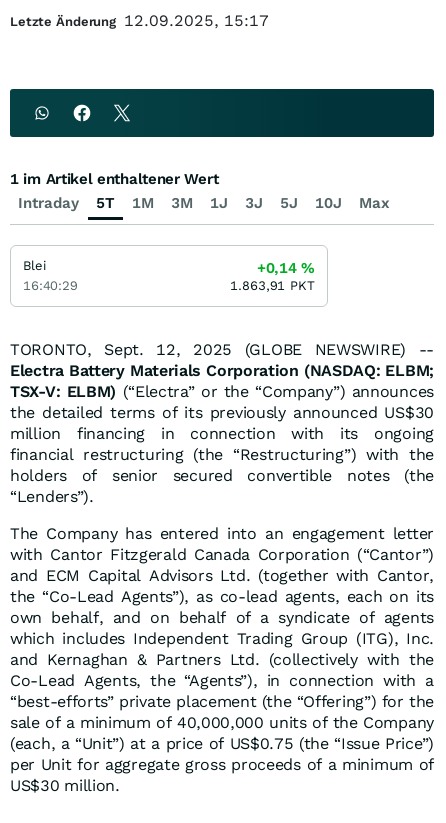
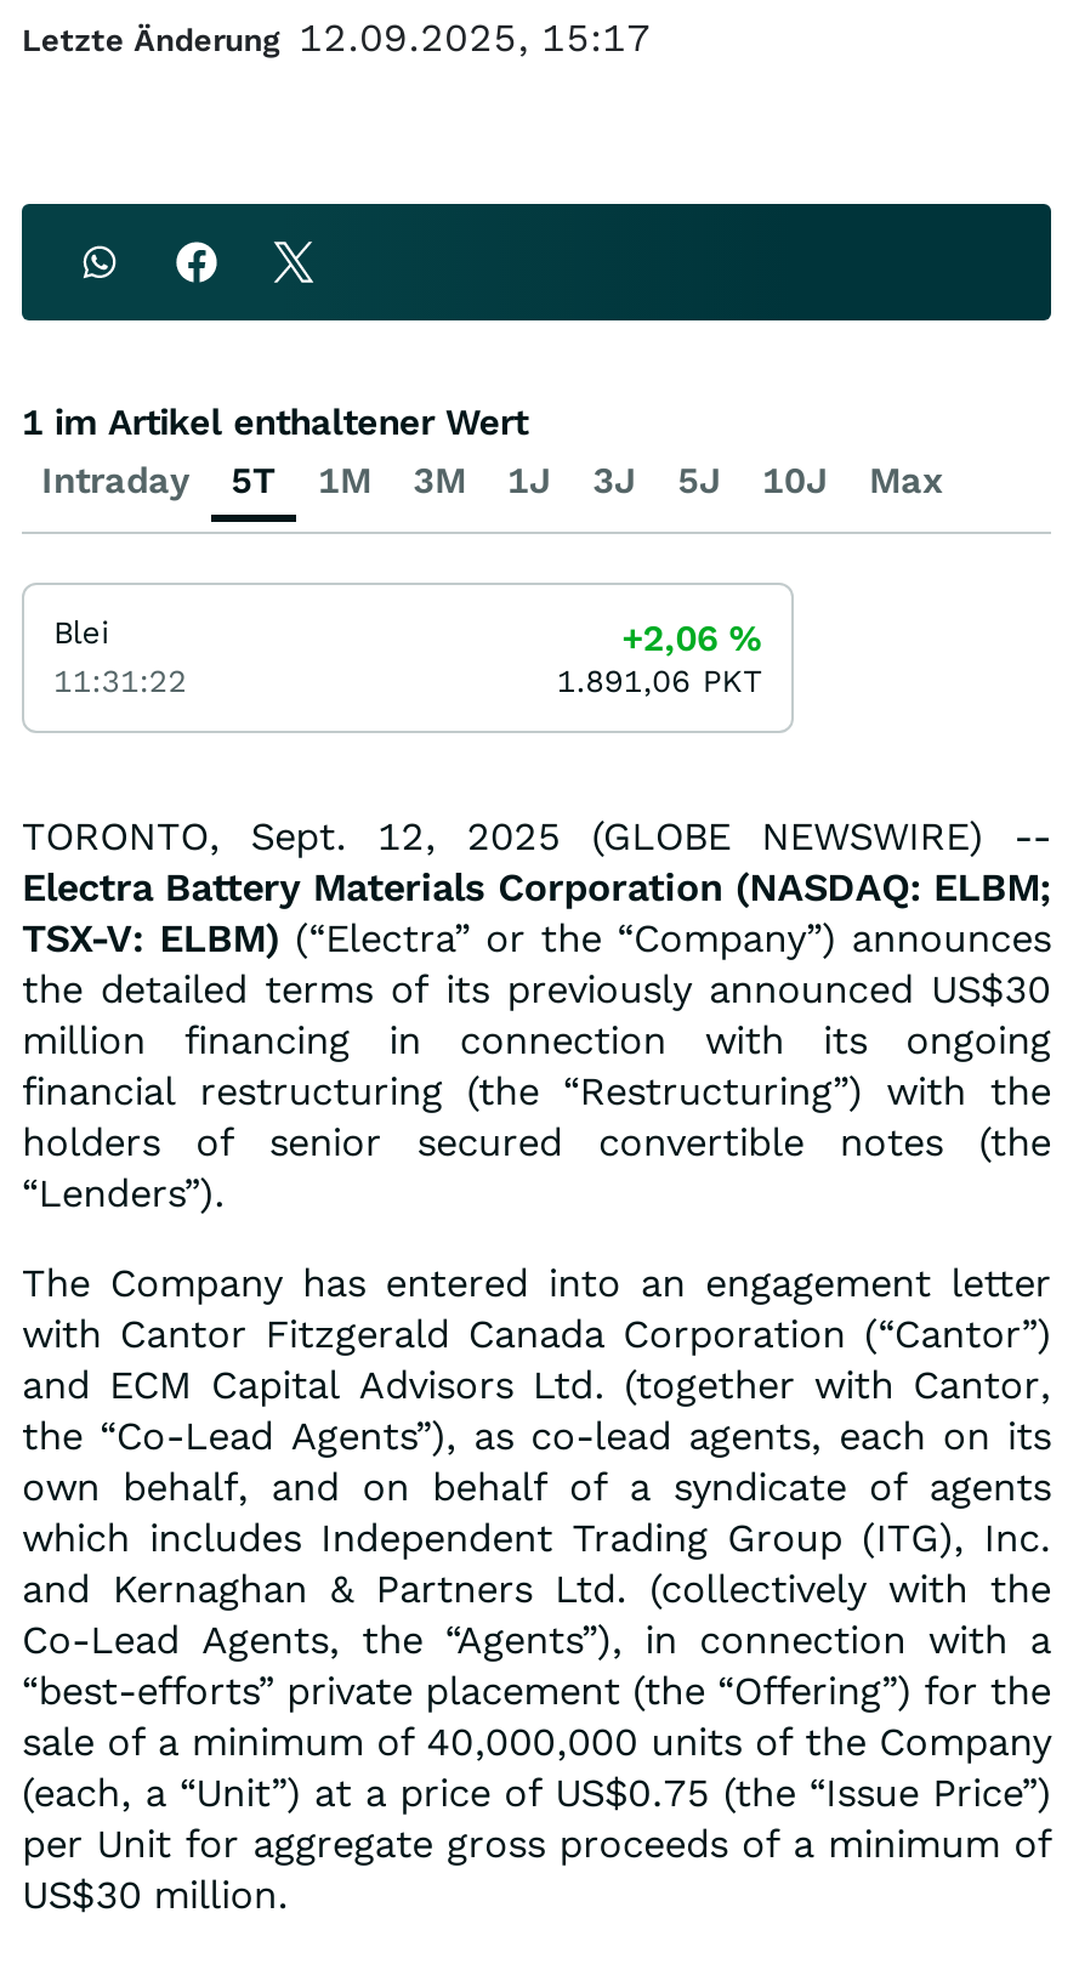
- +0,14%
+ +2,06%

- 16:40:29
+ 11:31:22

- 1.863,91 PKT
+ 1.891,06 PKT
